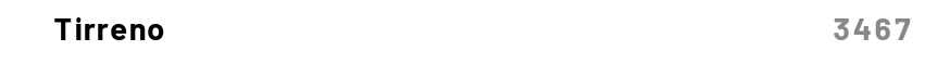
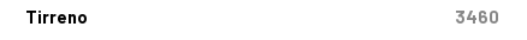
- 3467
+ 3460
